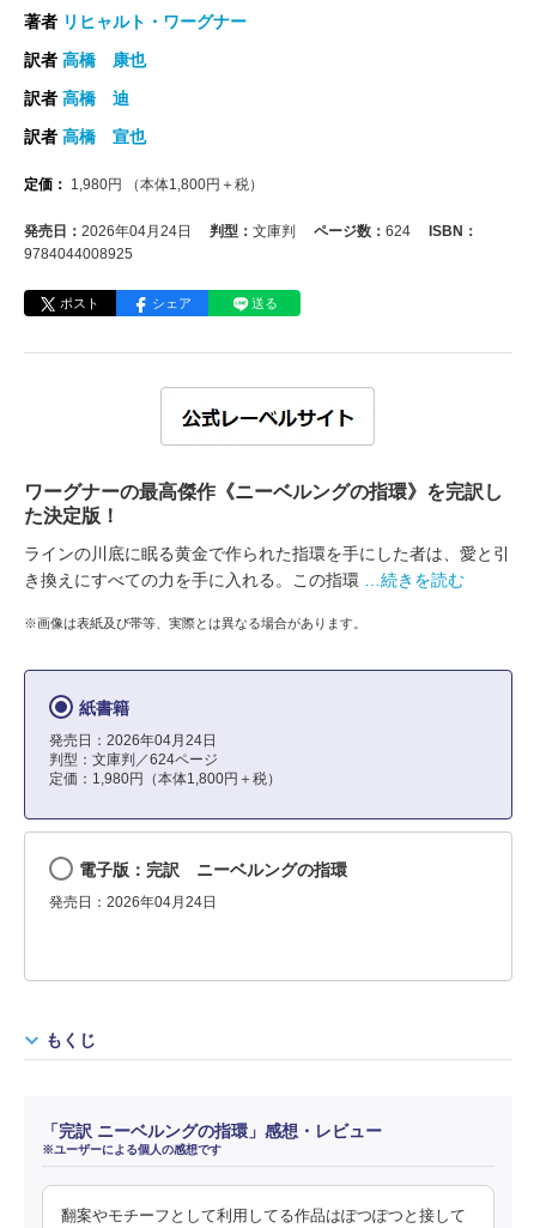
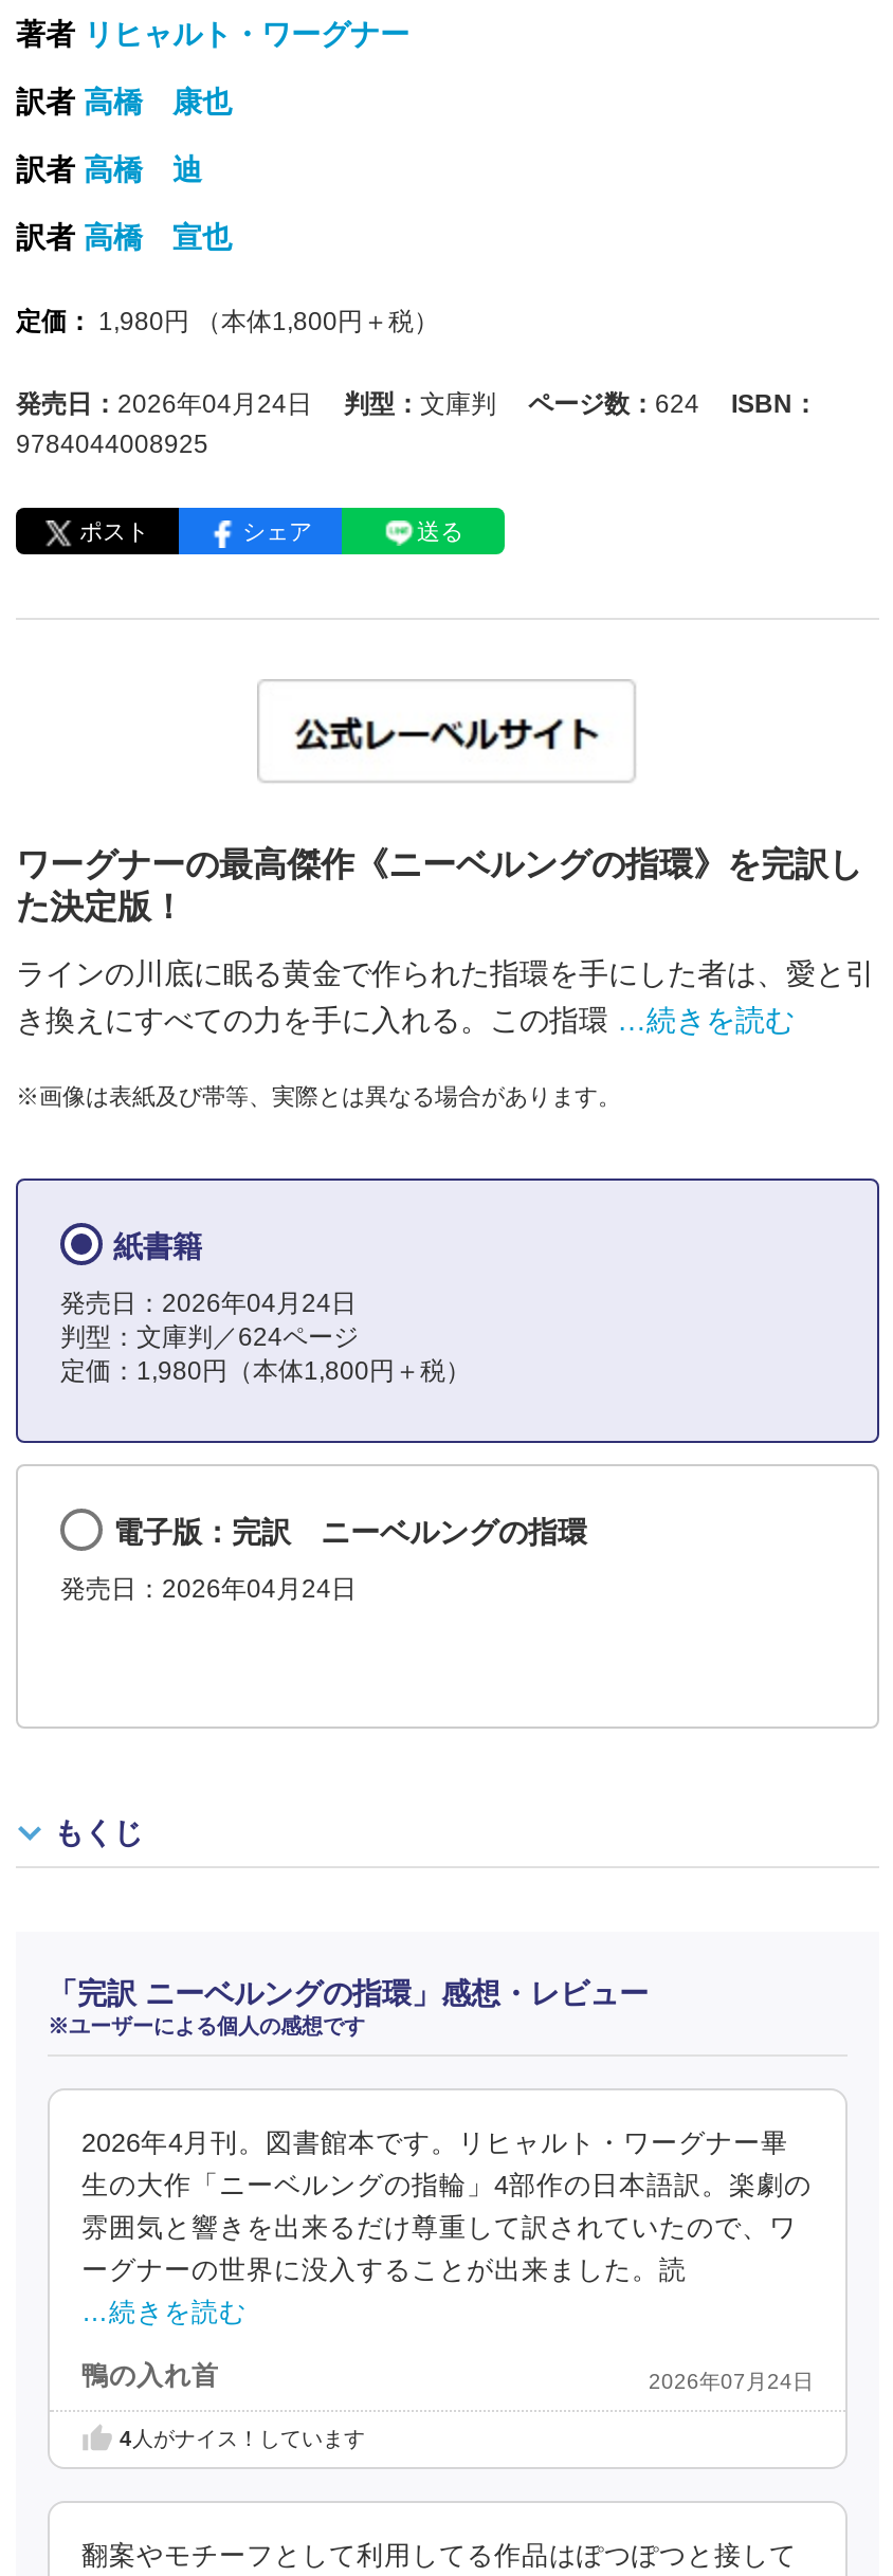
+ 2026年4月刊。図書館本です。リヒャルト・ワーグナー畢
+ 生の大作「ニーベルングの指輪」4部作の日本語訳。楽劇の
+ 雰囲気と響きを出来るだけ尊重して訳されていたので、ワ
+ ーグナーの世界に没入することが出来ました。読
+ …続きを読む
+ 鴨の入れ首
+ 2026年07月24日
+ 4人がナイス！しています
